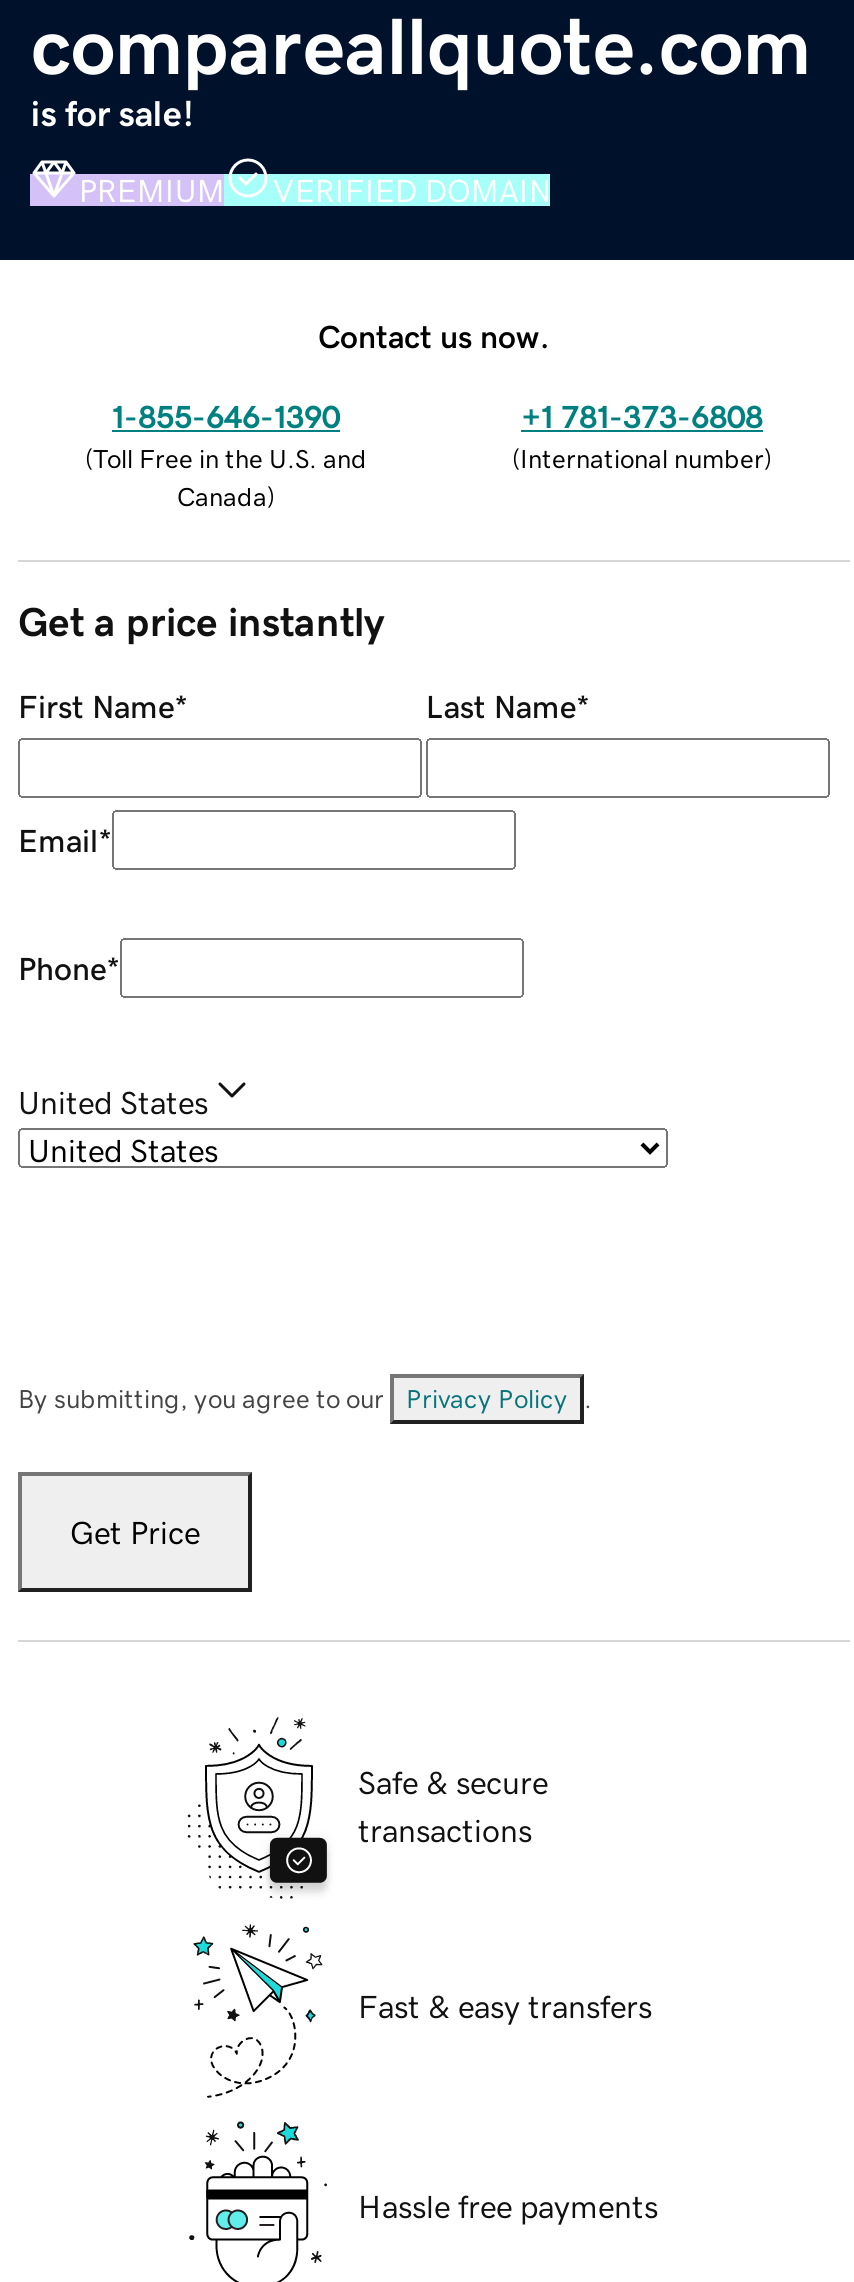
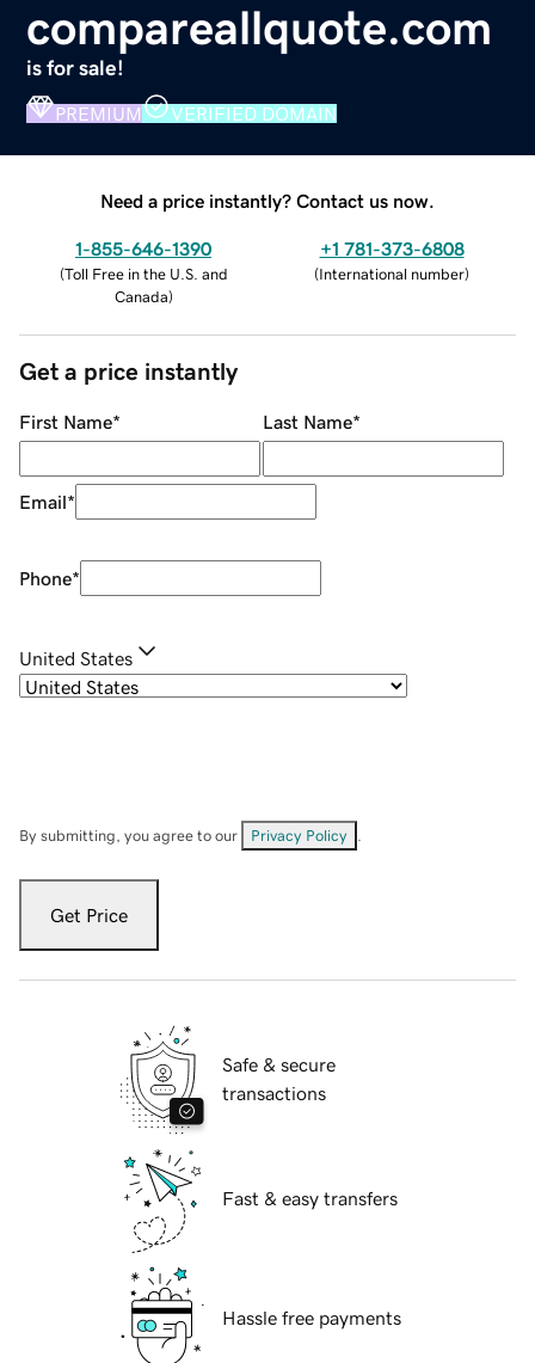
- Contact us now.
+ Need a price instantly? Contact us now.
